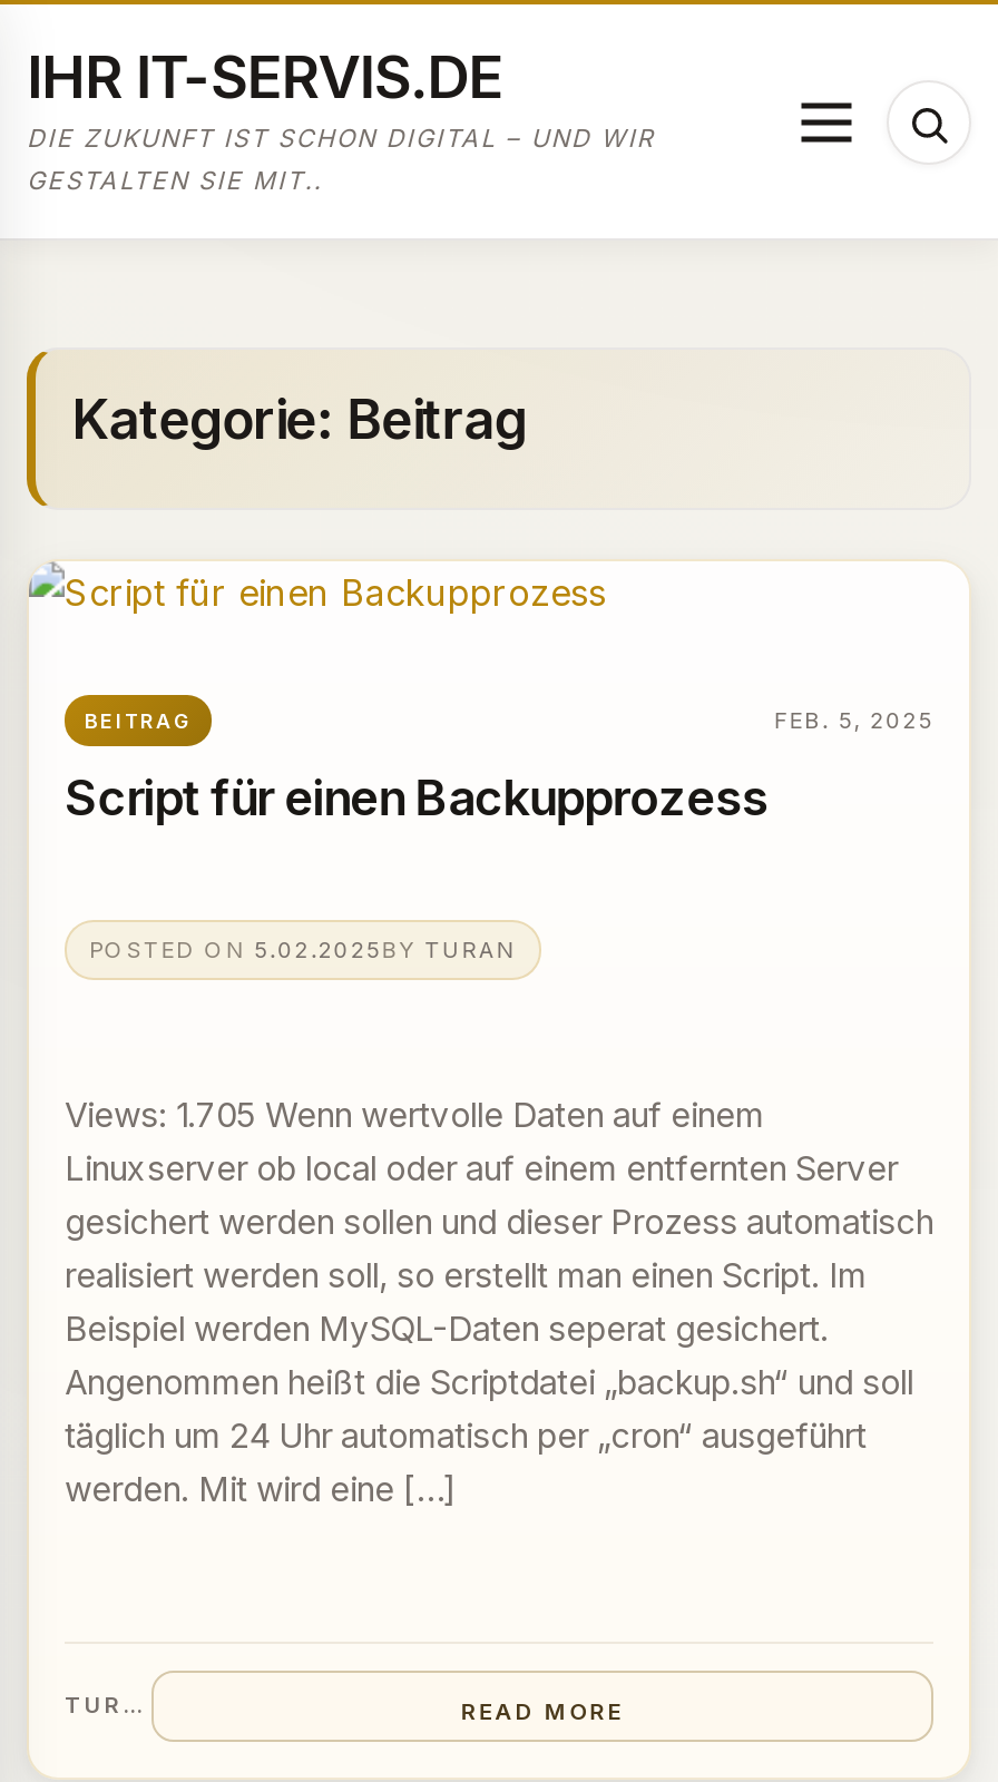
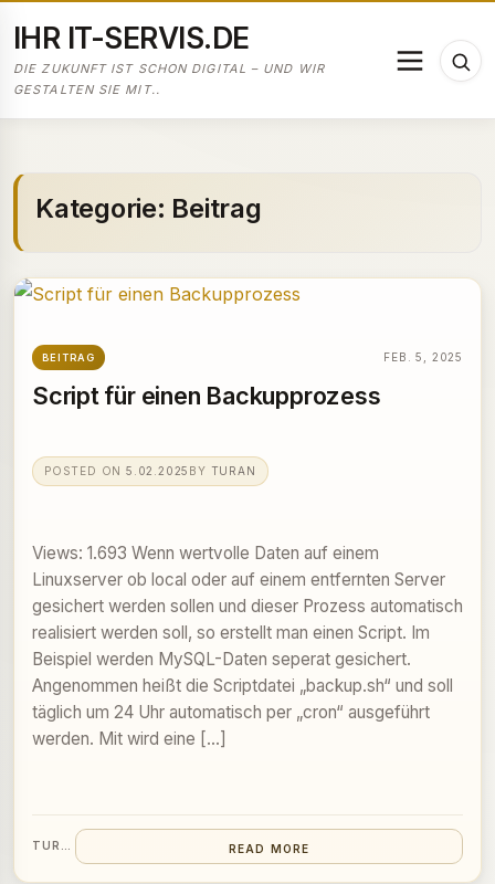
- Views: 1.705 Wenn wertvolle Daten auf einem
+ Views: 1.693 Wenn wertvolle Daten auf einem
